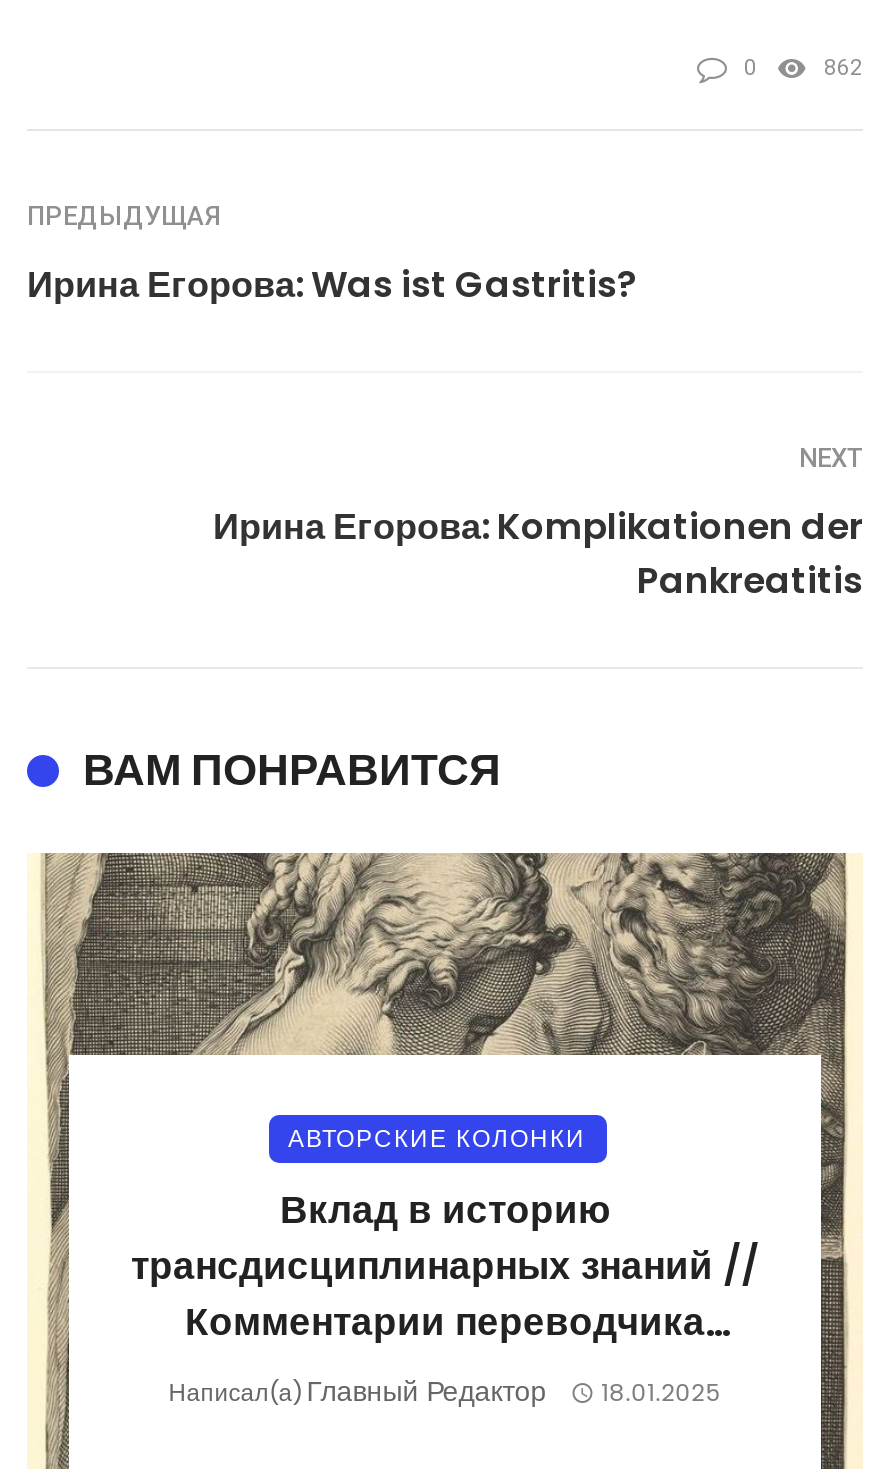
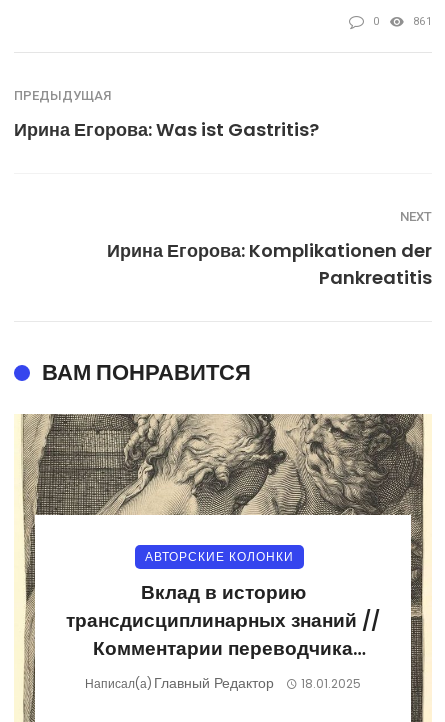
- 862
+ 861
